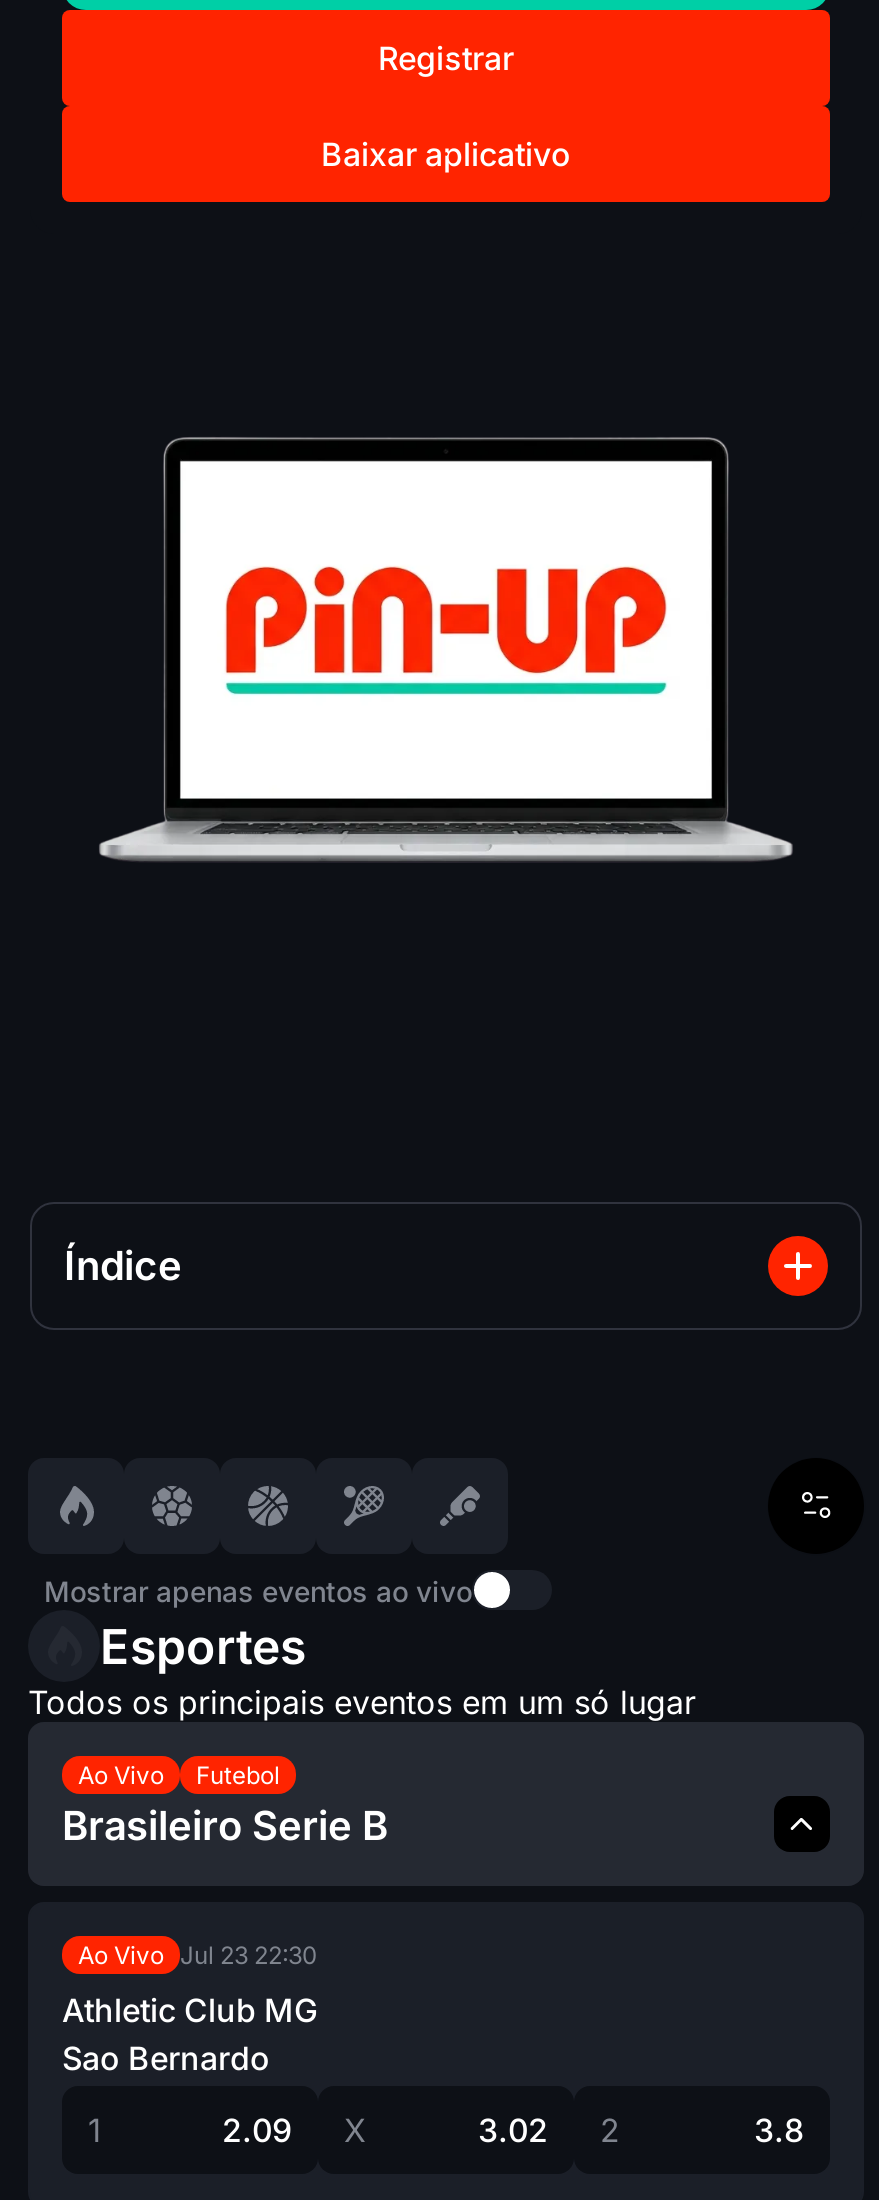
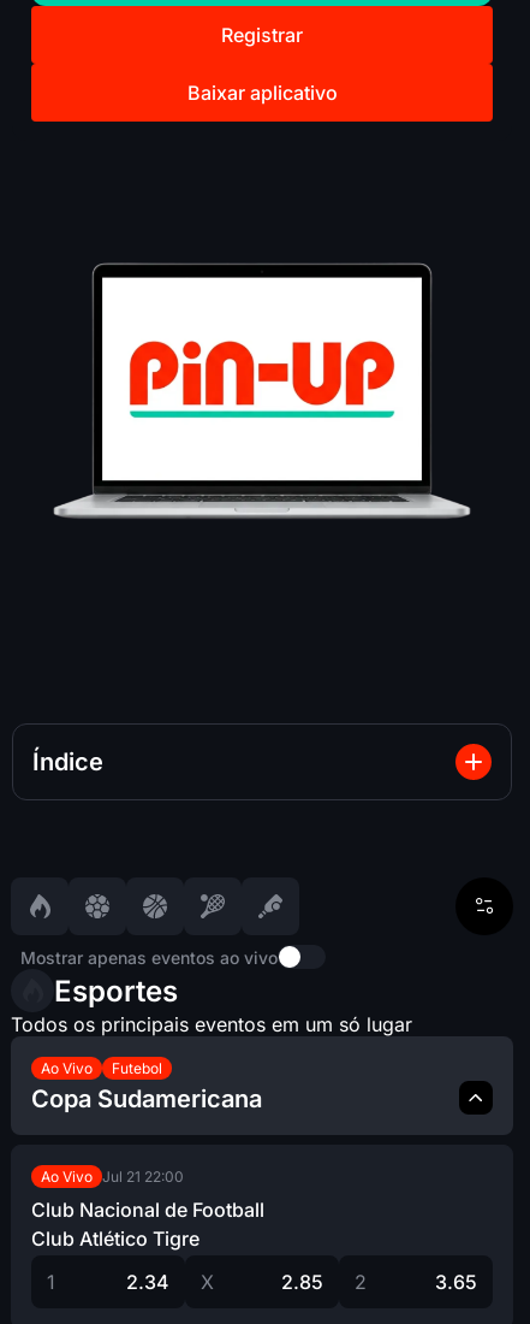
- Brasileiro Serie B
+ Copa Sudamericana

- Ao Vivo Jul 23 22:30
+ Ao Vivo Jul 21 22:00

- Athletic Club MG
- Sao Bernardo
+ Club Nacional de Football
+ Club Atlético Tigre

- 2.09 X
+ 2.34 X

- 3.02 2
+ 2.85 2

- 3.8
+ 3.65
